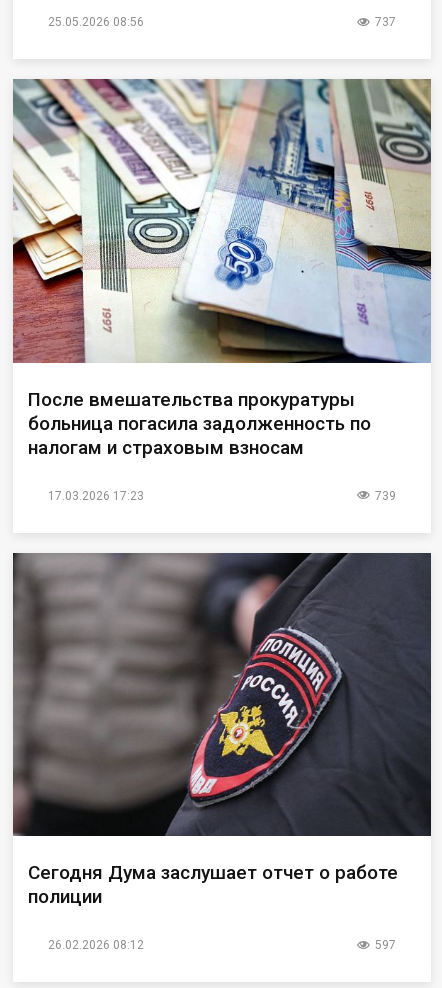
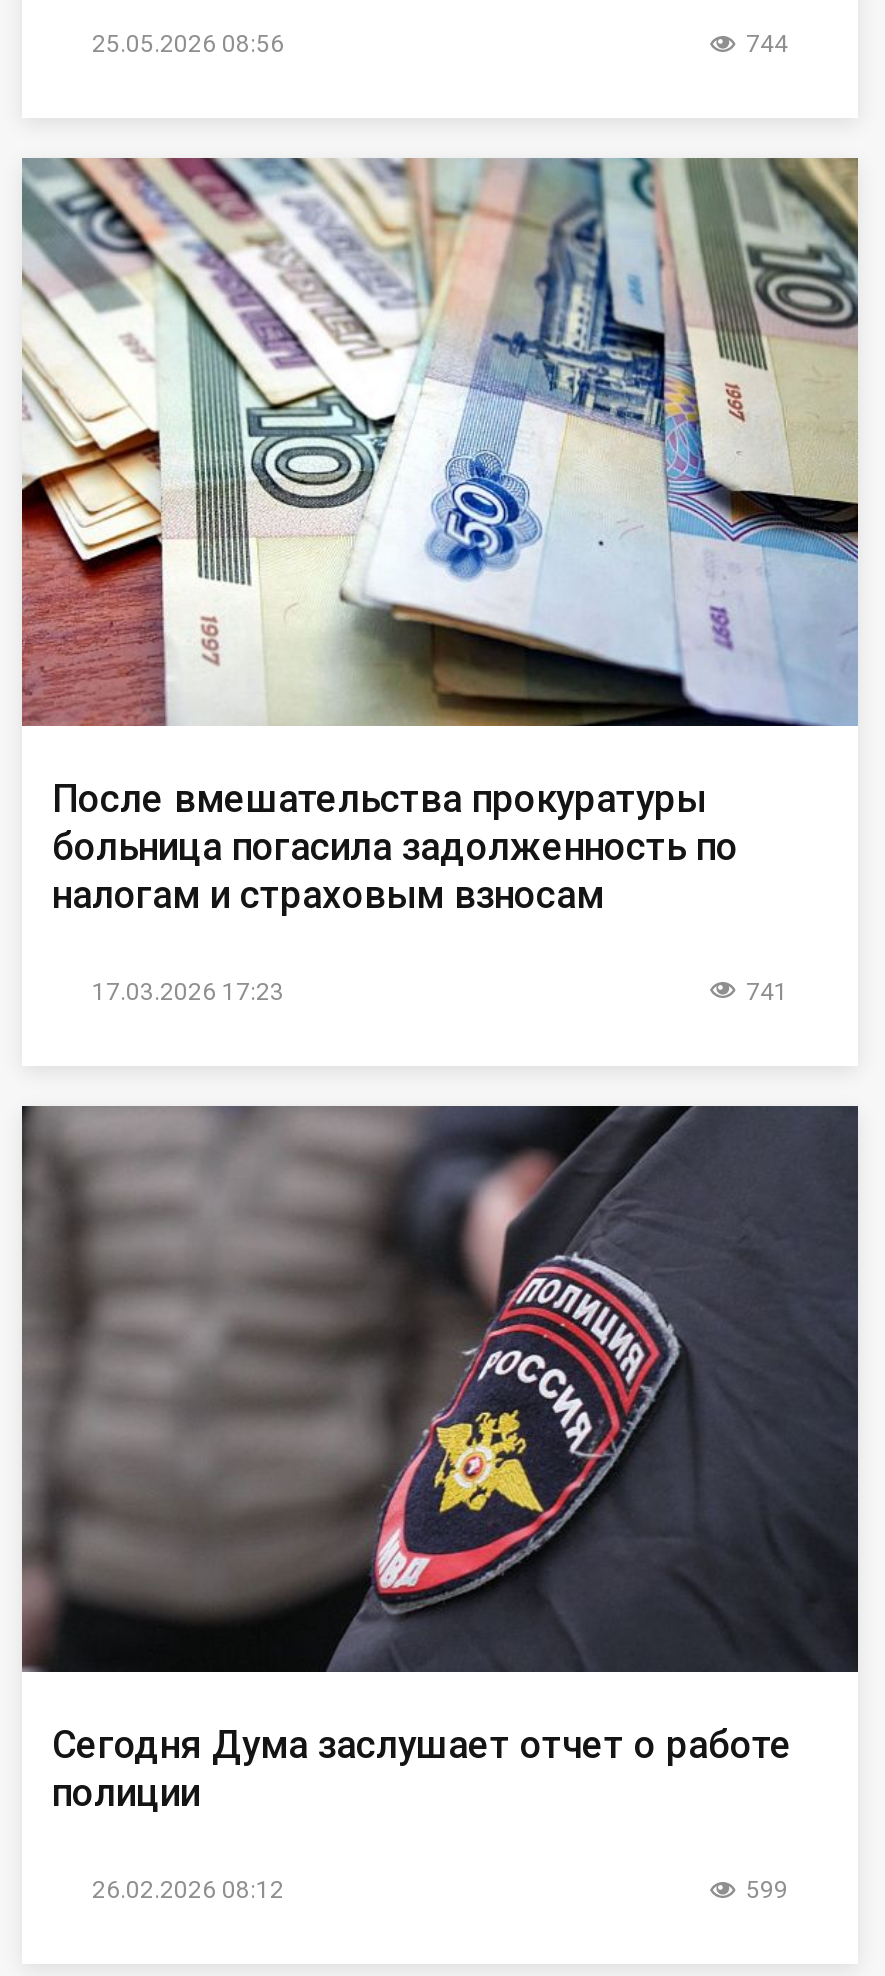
- 737
+ 744

- 739
+ 741

- 597
+ 599
